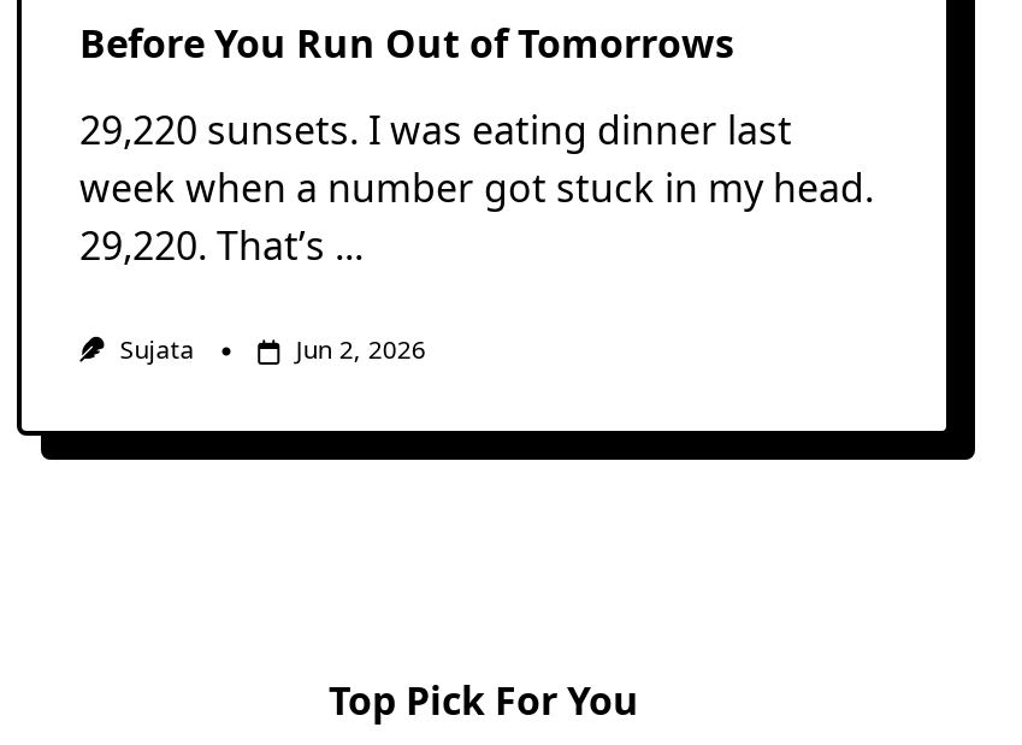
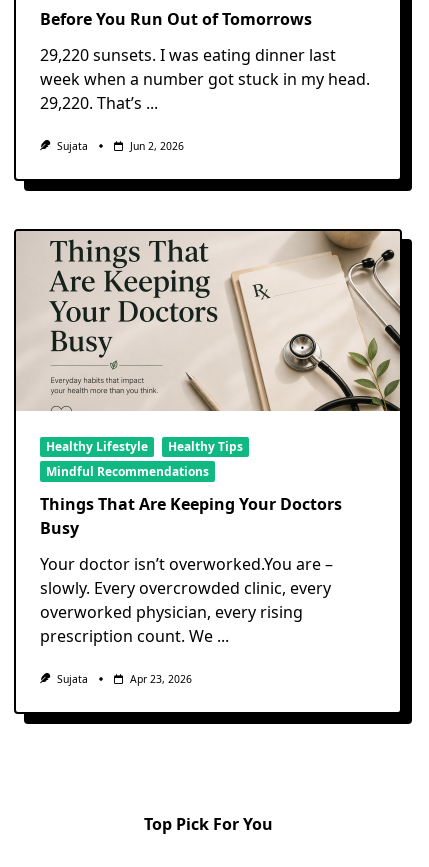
+ [image]
+ Healthy Lifestyle
+ Healthy Tips
+ Mindful Recommendations
+ Things That Are Keeping Your Doctors
+ Busy
+ Your doctor isn’t overworked.You are –
+ slowly. Every overcrowded clinic, every
+ overworked physician, every rising
+ prescription count. We ...
+ Sujata
+ Apr 23, 2026
